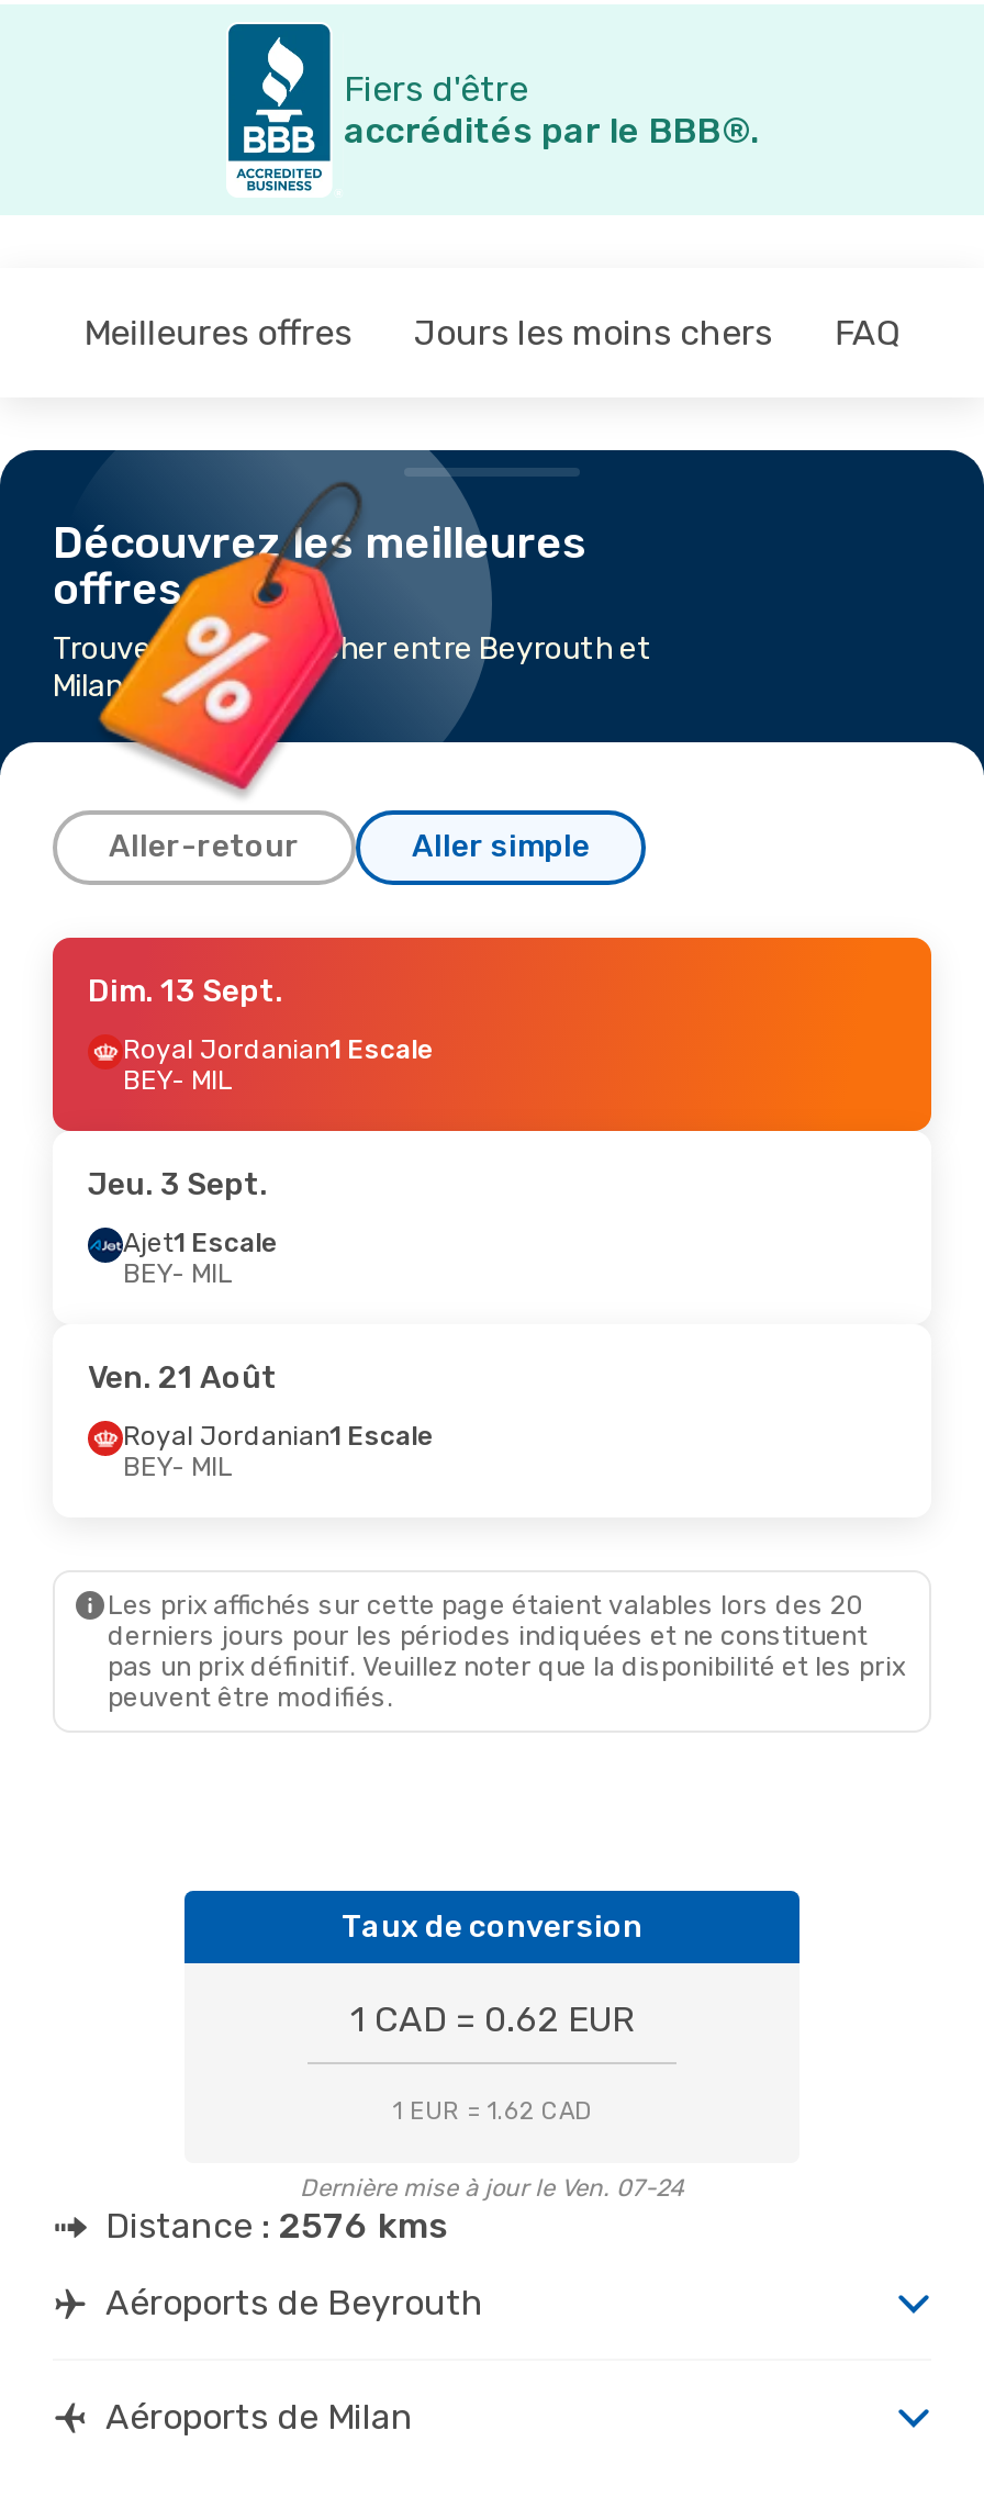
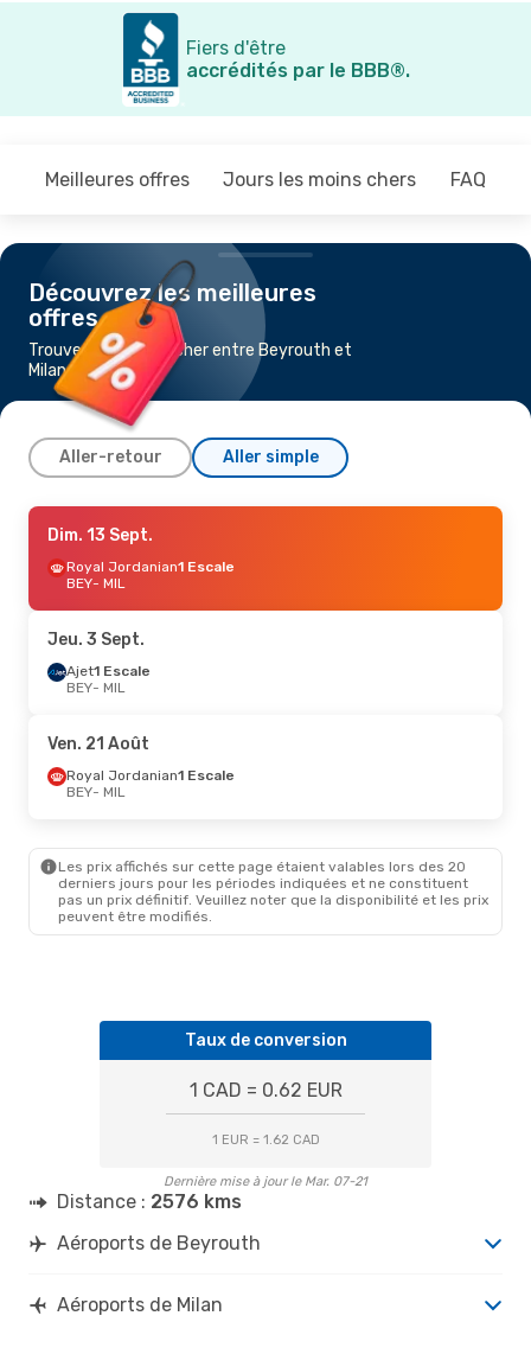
- Dernière mise à jour le Ven. 07-24
+ Dernière mise à jour le Mar. 07-21
